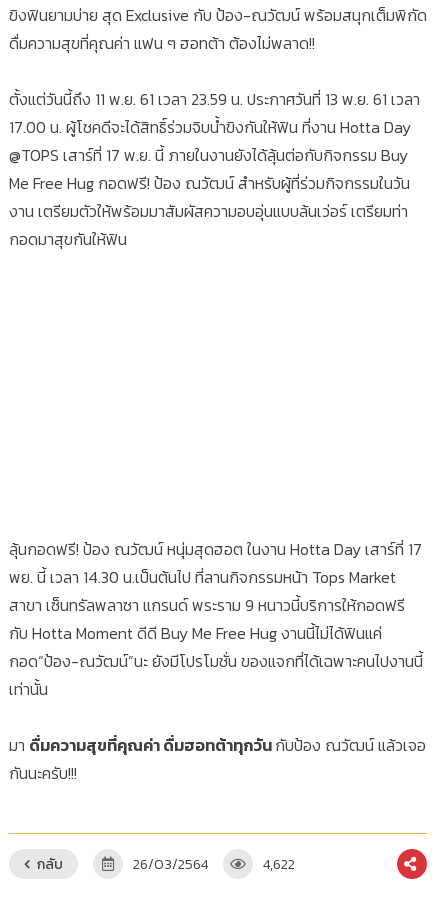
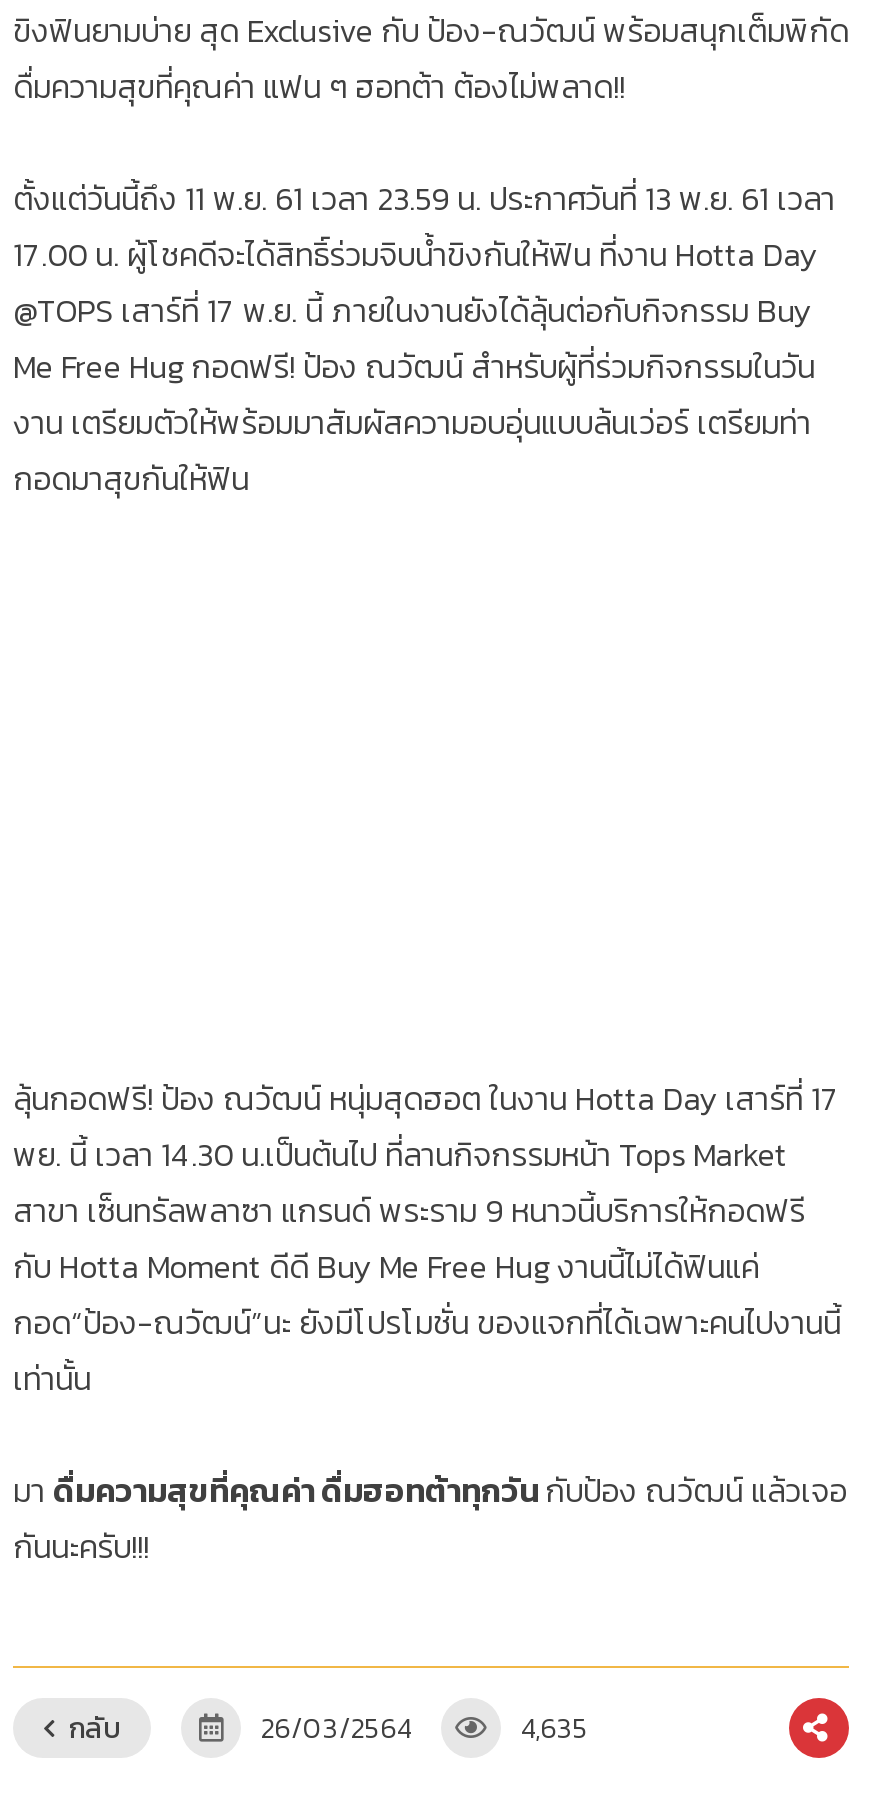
- 4,622
+ 4,635
